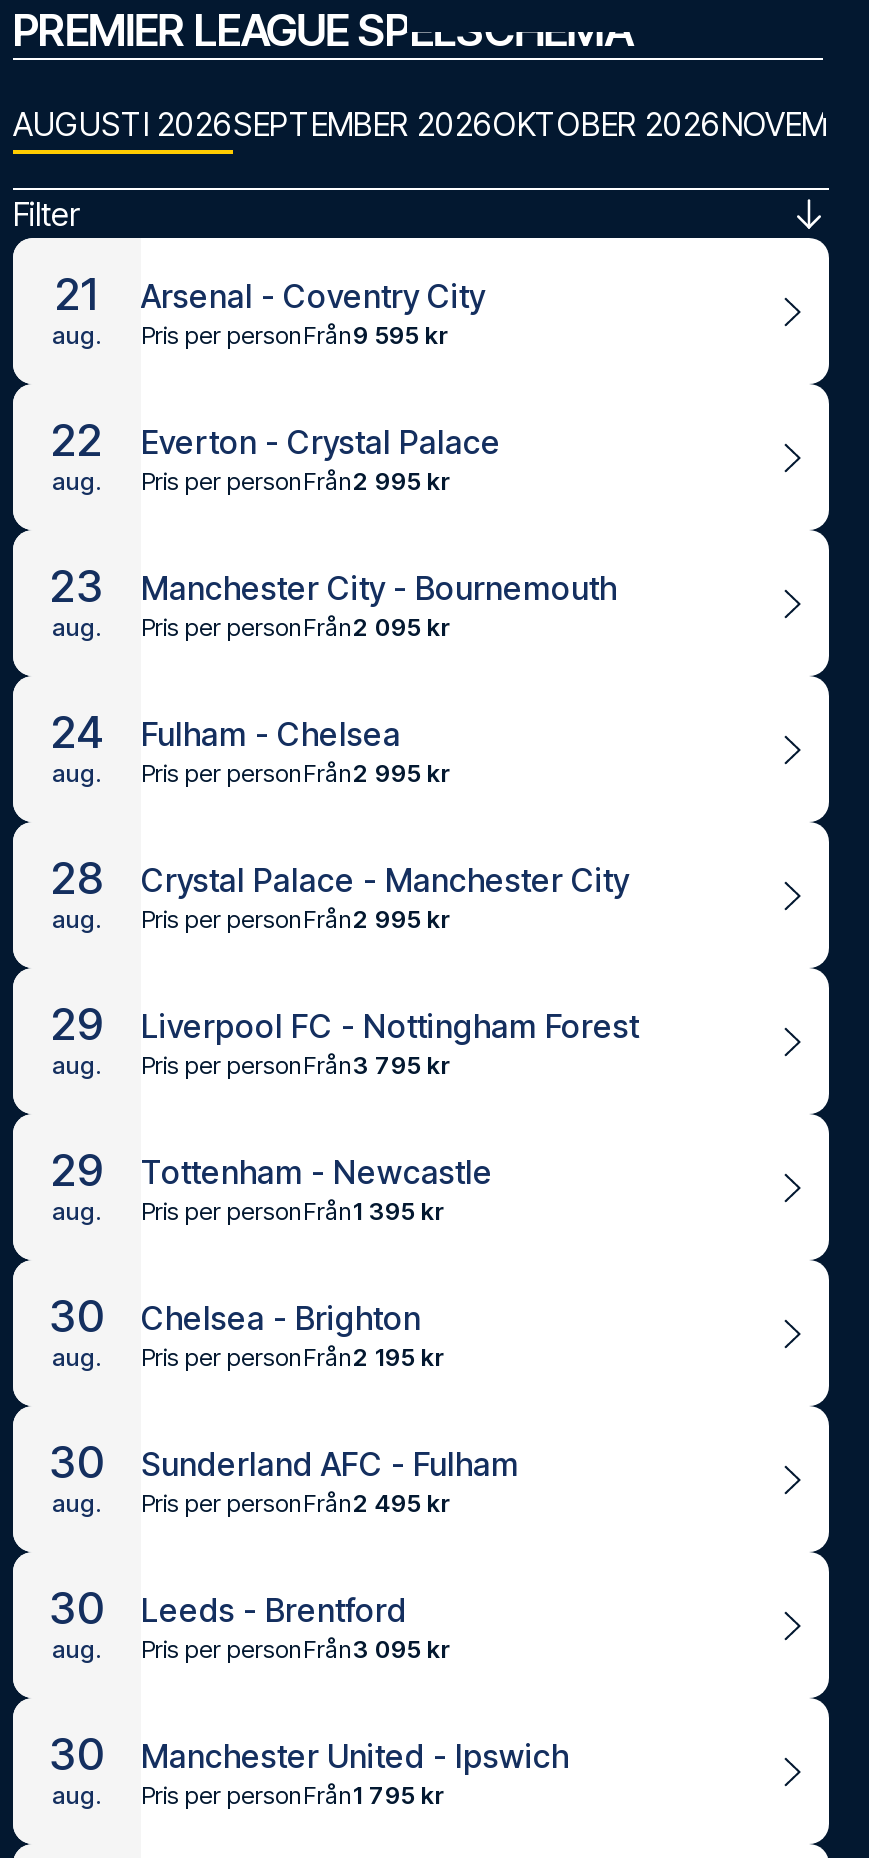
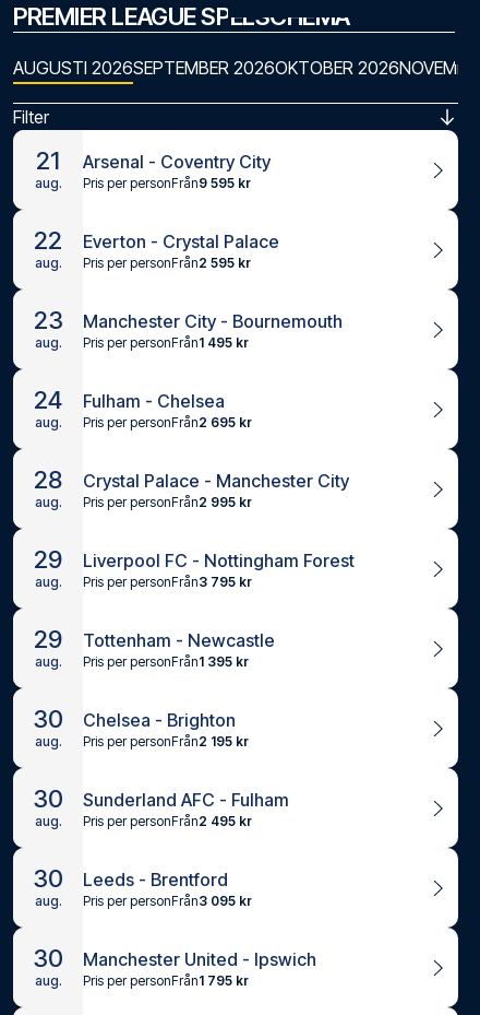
- Pris per personFrån2 995 kr
+ Pris per personFrån2 595 kr

- Pris per personFrån2 095 kr
+ Pris per personFrån1 495 kr

- Pris per personFrån2 995 kr
+ Pris per personFrån2 695 kr
